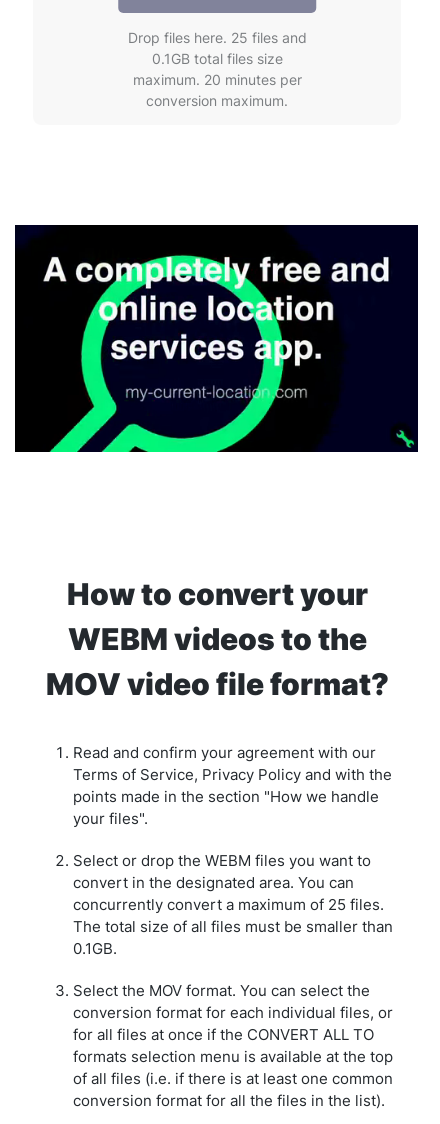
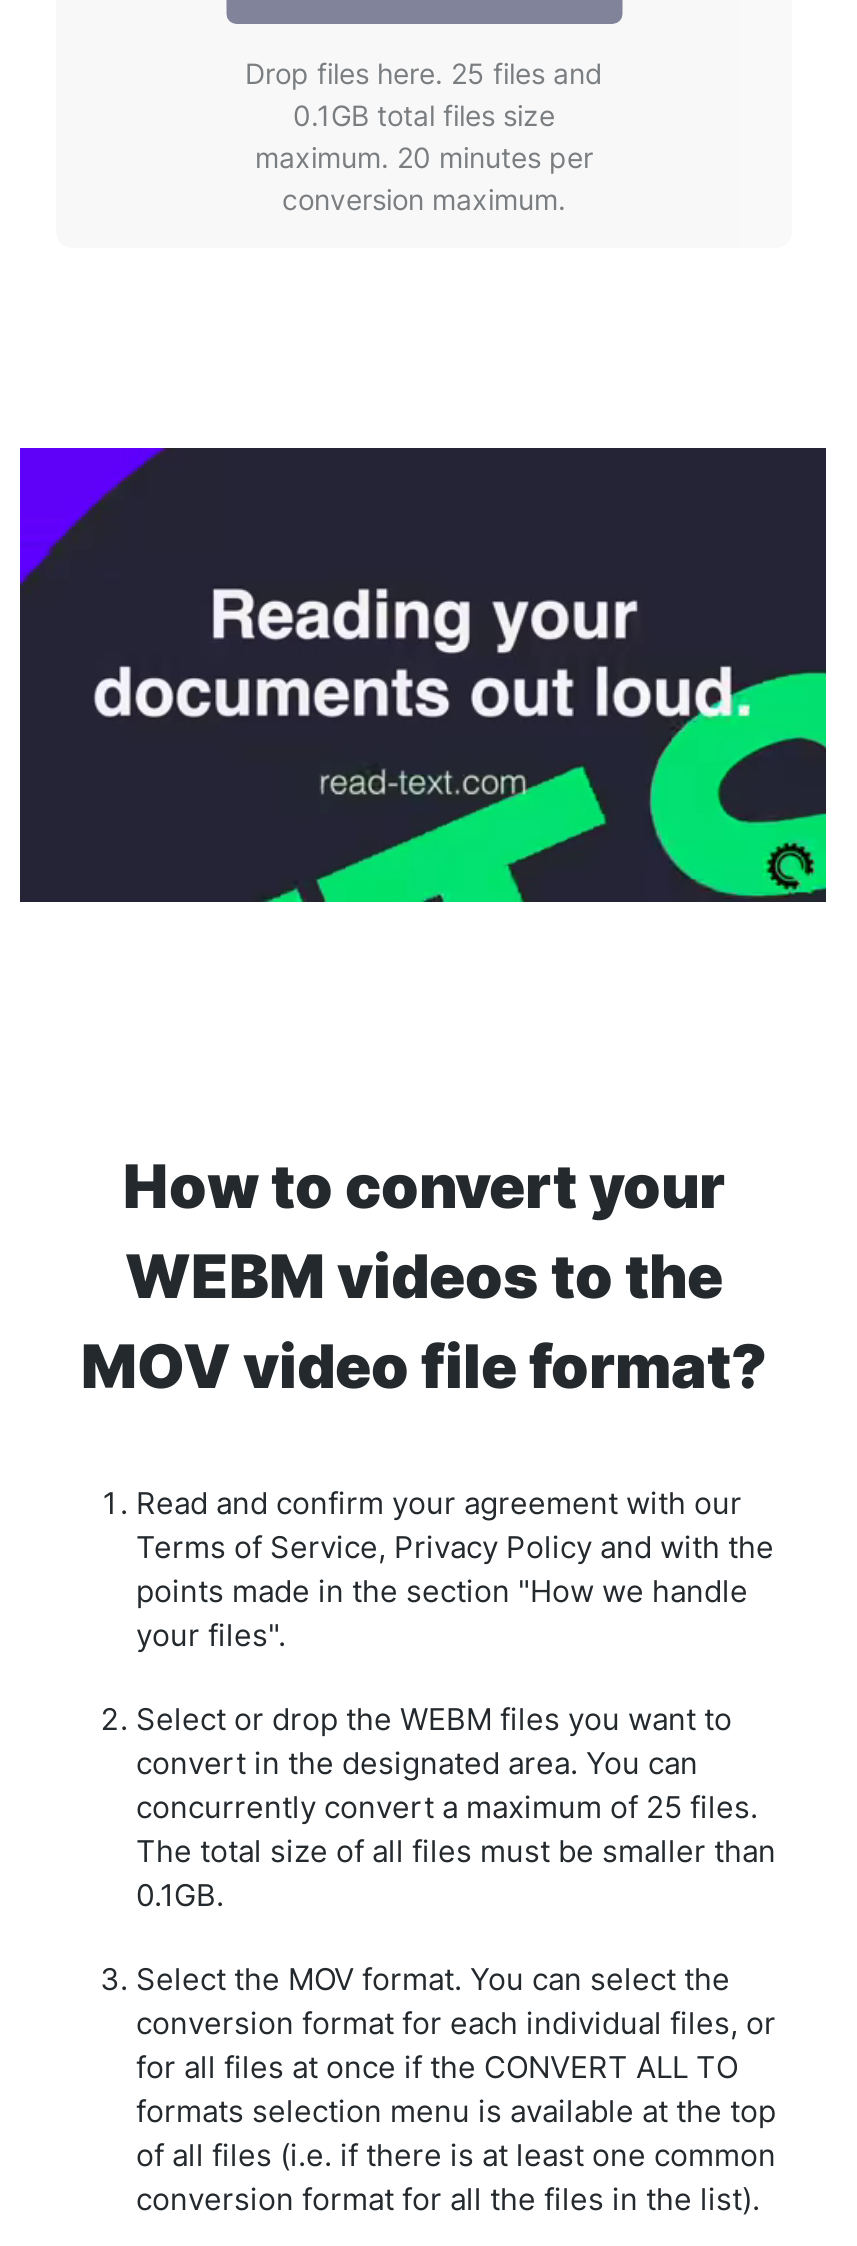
- [image]
+ [image]
